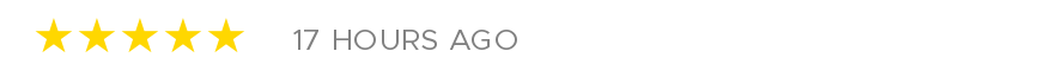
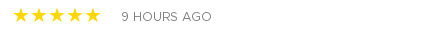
- 17 HOURS AGO
+ 9 HOURS AGO
